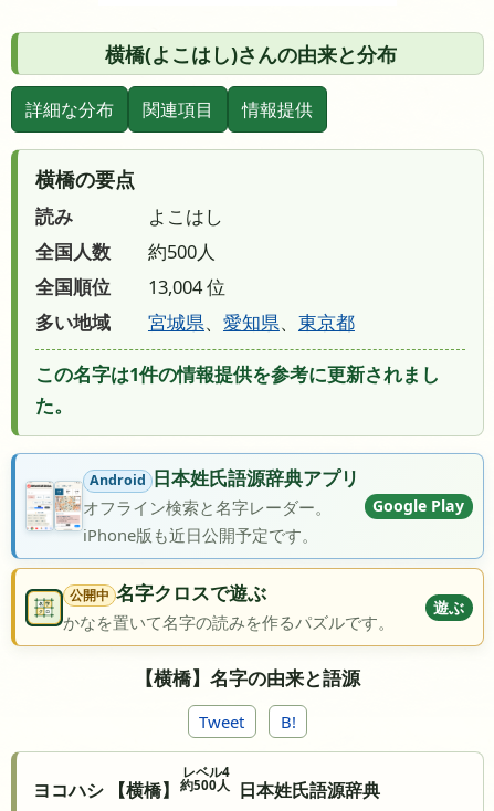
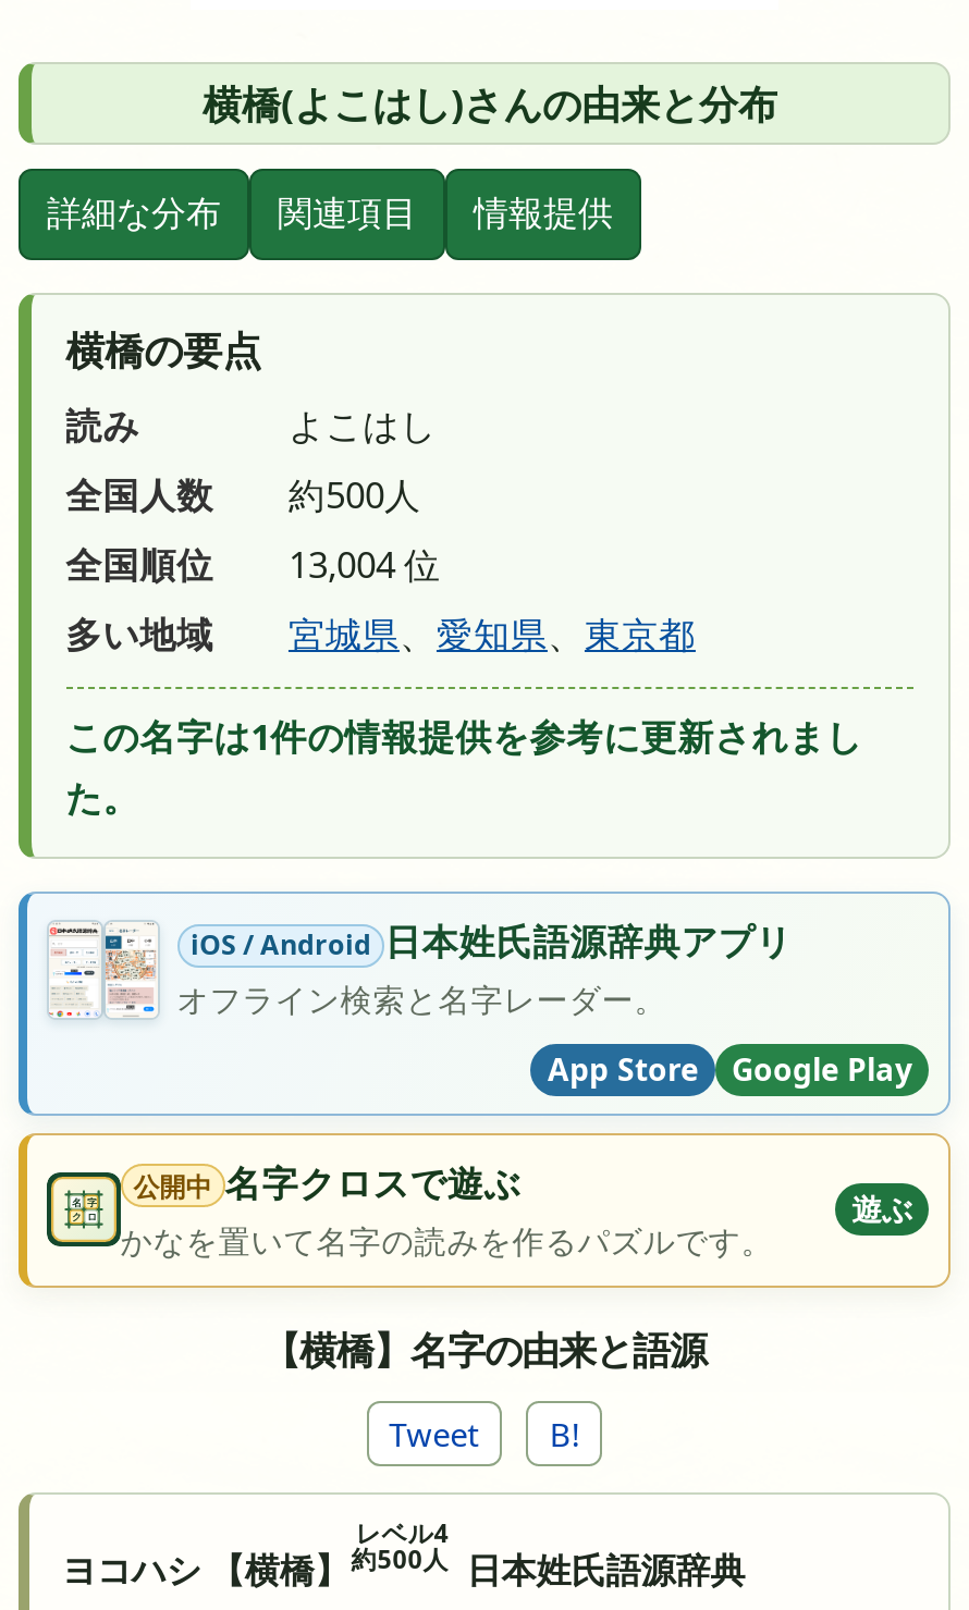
- [image]
- Android 日本姓氏語源辞典アプリ
+ [image]
+ iOS / Android 日本姓氏語源辞典アプリ

moved down: Google Play

- iPhone版も近日公開予定です。
+ App Store
